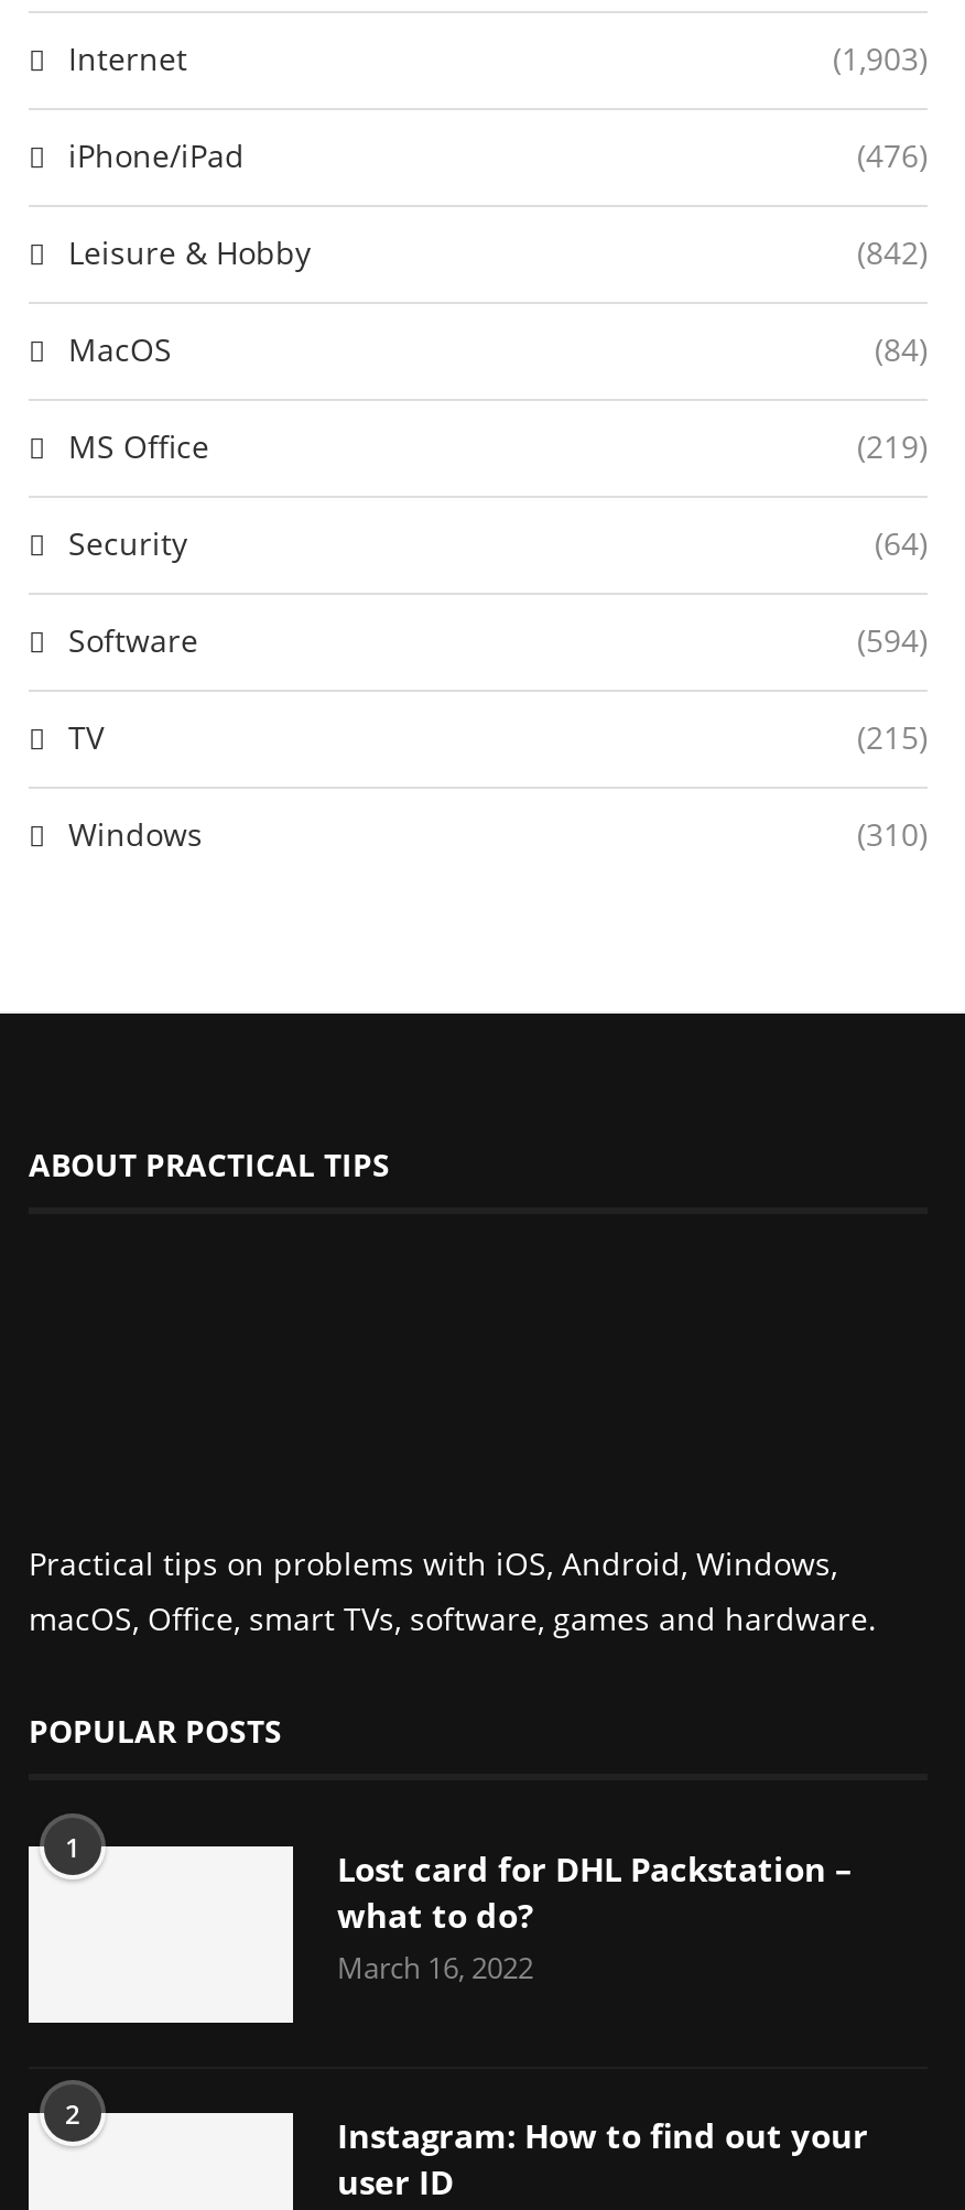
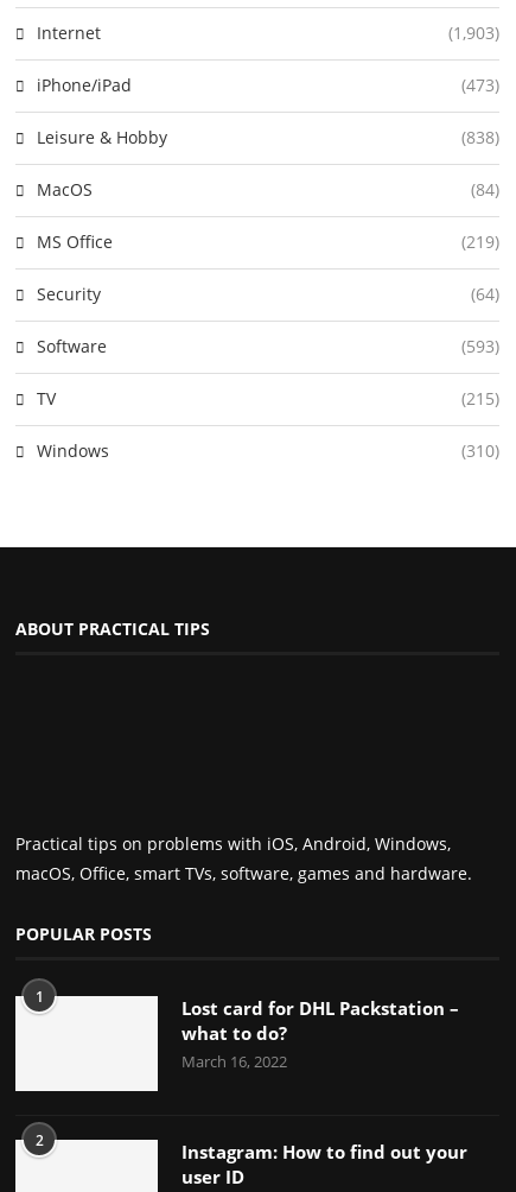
- (476)
+ (473)

- (842)
+ (838)

- (594)
+ (593)
